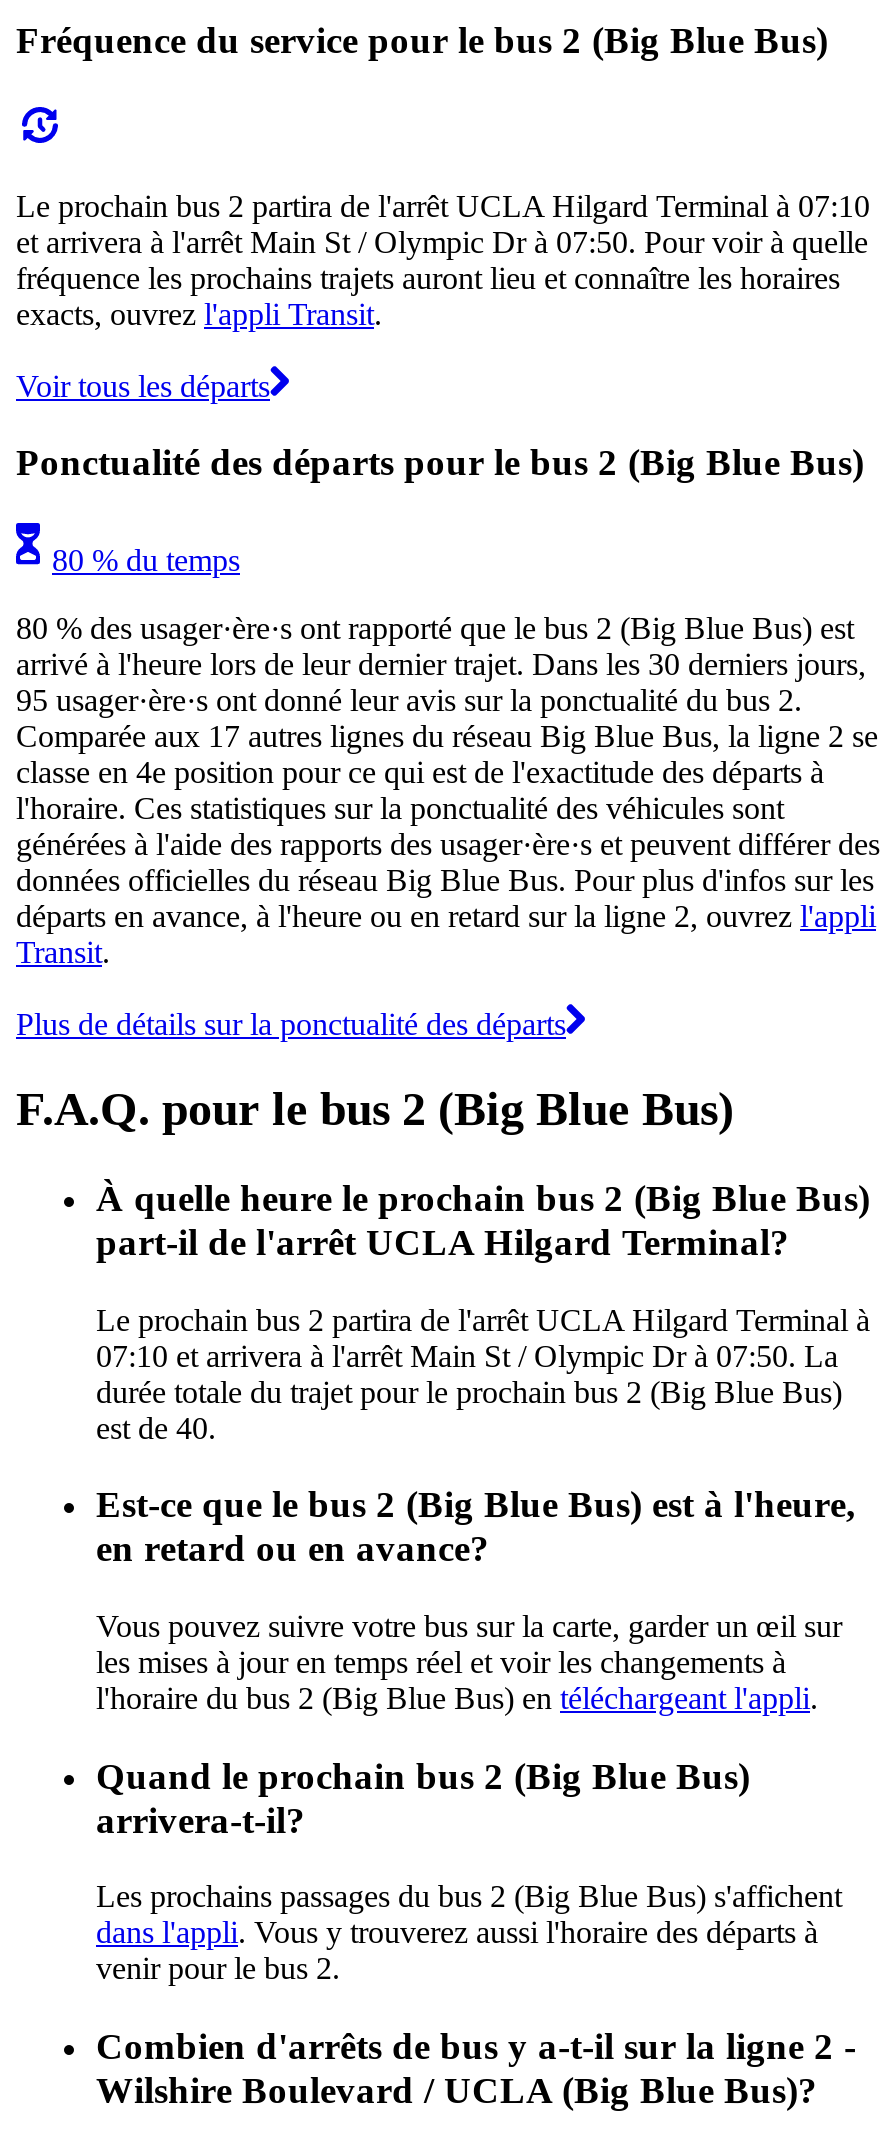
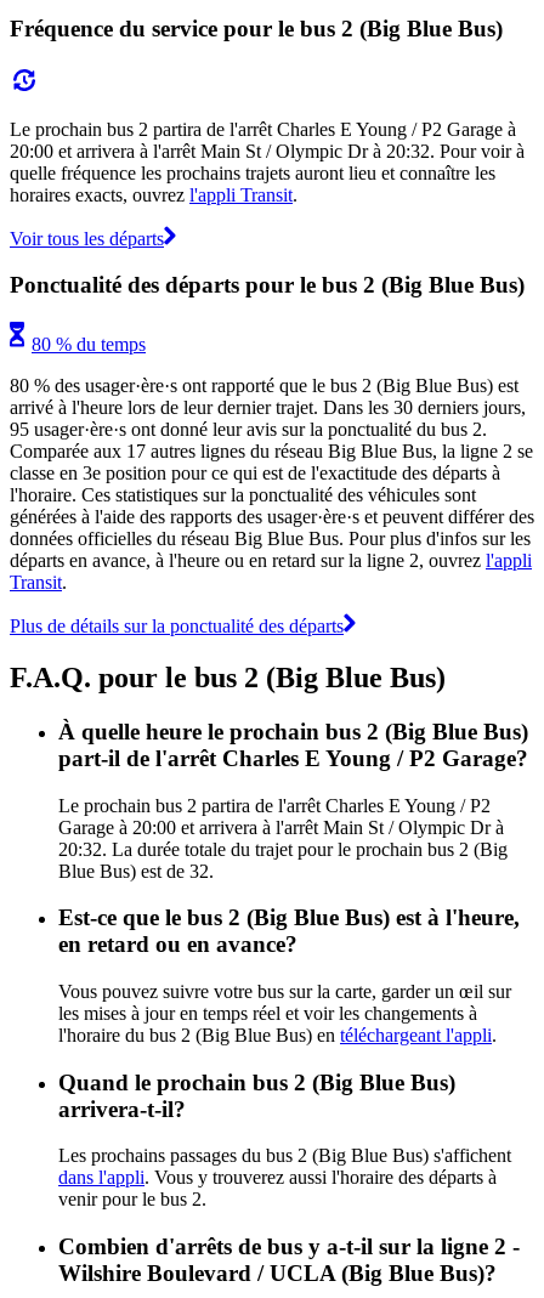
- Le prochain bus 2 partira de l'arrêt UCLA Hilgard Terminal à 07:10
- et arrivera à l'arrêt Main St / Olympic Dr à 07:50. Pour voir à quelle
- fréquence les prochains trajets auront lieu et connaître les horaires
- exacts, ouvrez l'appli Transit.
+ Le prochain bus 2 partira de l'arrêt Charles E Young / P2 Garage à
+ 20:00 et arrivera à l'arrêt Main St / Olympic Dr à 20:32. Pour voir à
+ quelle fréquence les prochains trajets auront lieu et connaître les
+ horaires exacts, ouvrez l'appli Transit.

- classe en 4e position pour ce qui est de l'exactitude des départs à
+ classe en 3e position pour ce qui est de l'exactitude des départs à

- part-il de l'arrêt UCLA Hilgard Terminal?
+ part-il de l'arrêt Charles E Young / P2 Garage?

- Le prochain bus 2 partira de l'arrêt UCLA Hilgard Terminal à
- 07:10 et arrivera à l'arrêt Main St / Olympic Dr à 07:50. La
- durée totale du trajet pour le prochain bus 2 (Big Blue Bus)
- est de 40.
+ Le prochain bus 2 partira de l'arrêt Charles E Young / P2
+ Garage à 20:00 et arrivera à l'arrêt Main St / Olympic Dr à
+ 20:32. La durée totale du trajet pour le prochain bus 2 (Big
+ Blue Bus) est de 32.
